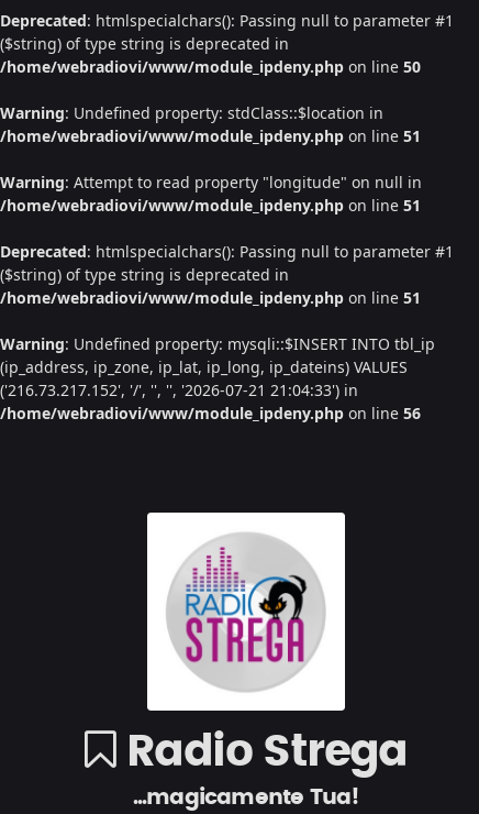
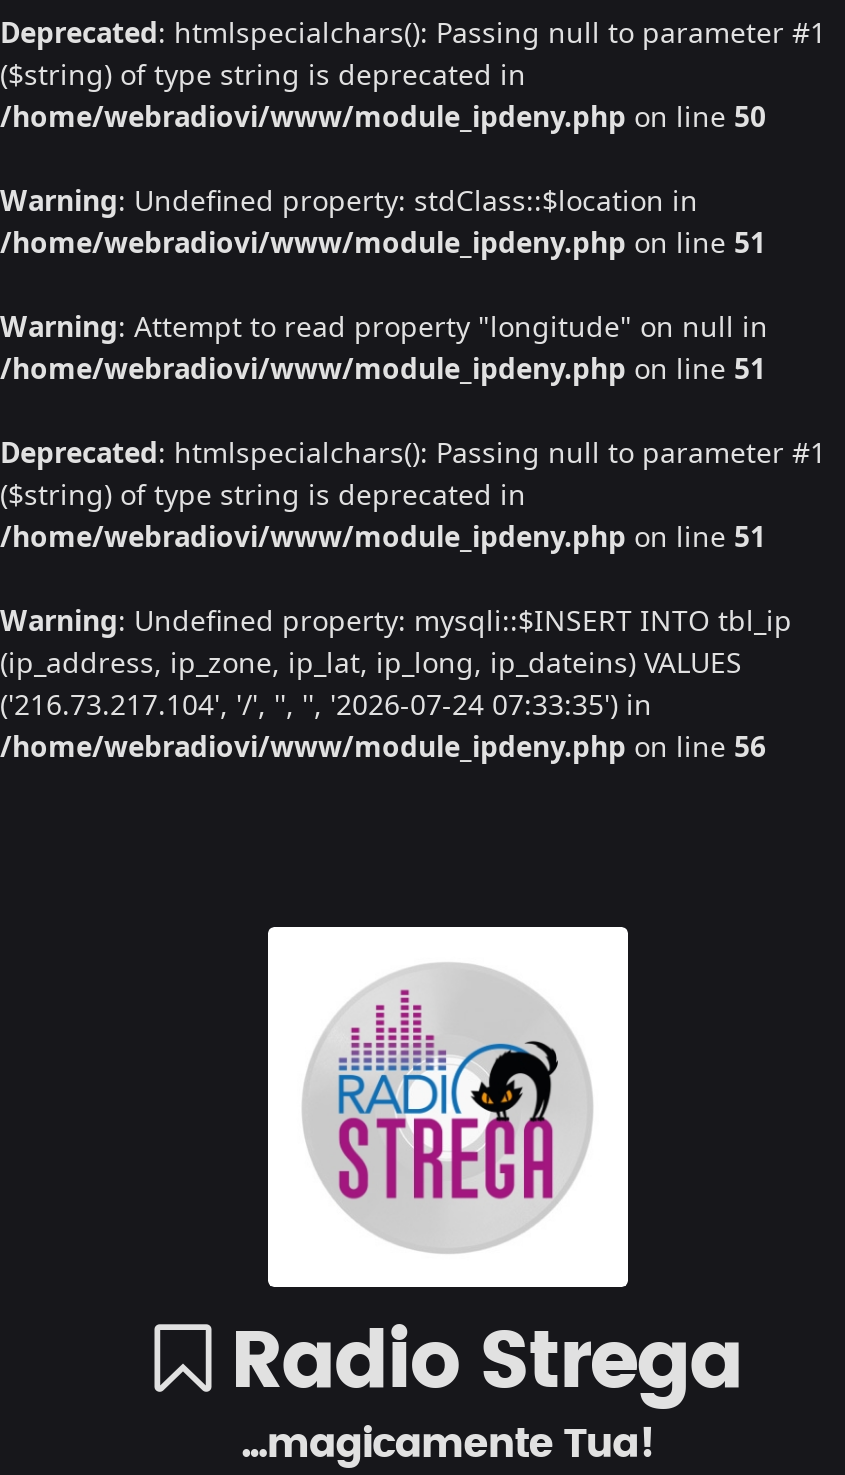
- ('216.73.217.152', '/', '', '', '2026-07-21 21:04:33') in
+ ('216.73.217.104', '/', '', '', '2026-07-24 07:33:35') in
